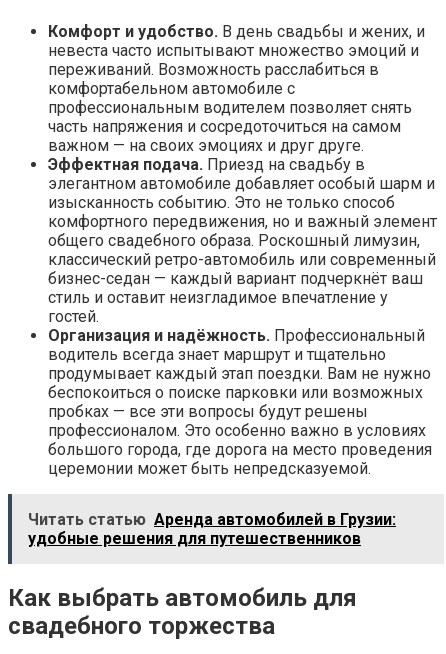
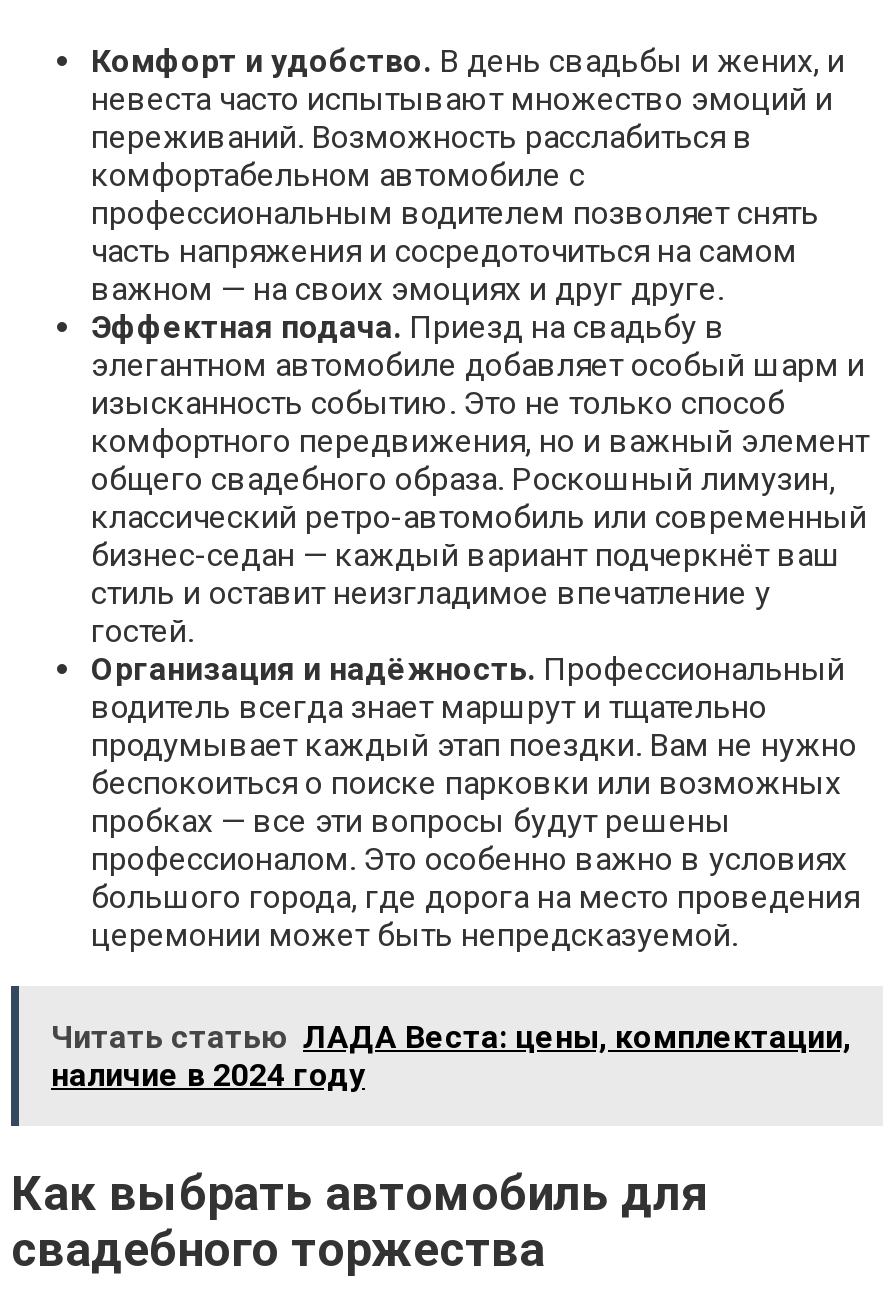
- Читать статью Аренда автомобилей в Грузии:
- удобные решения для путешественников
+ Читать статью ЛАДА Веста: цены, комплектации,
+ наличие в 2024 году
